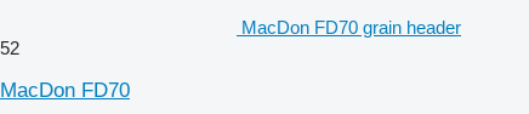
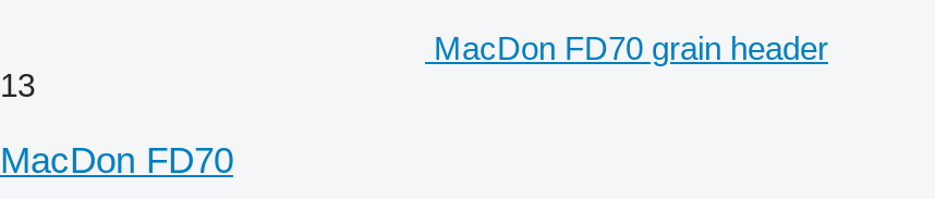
- 52
+ 13
